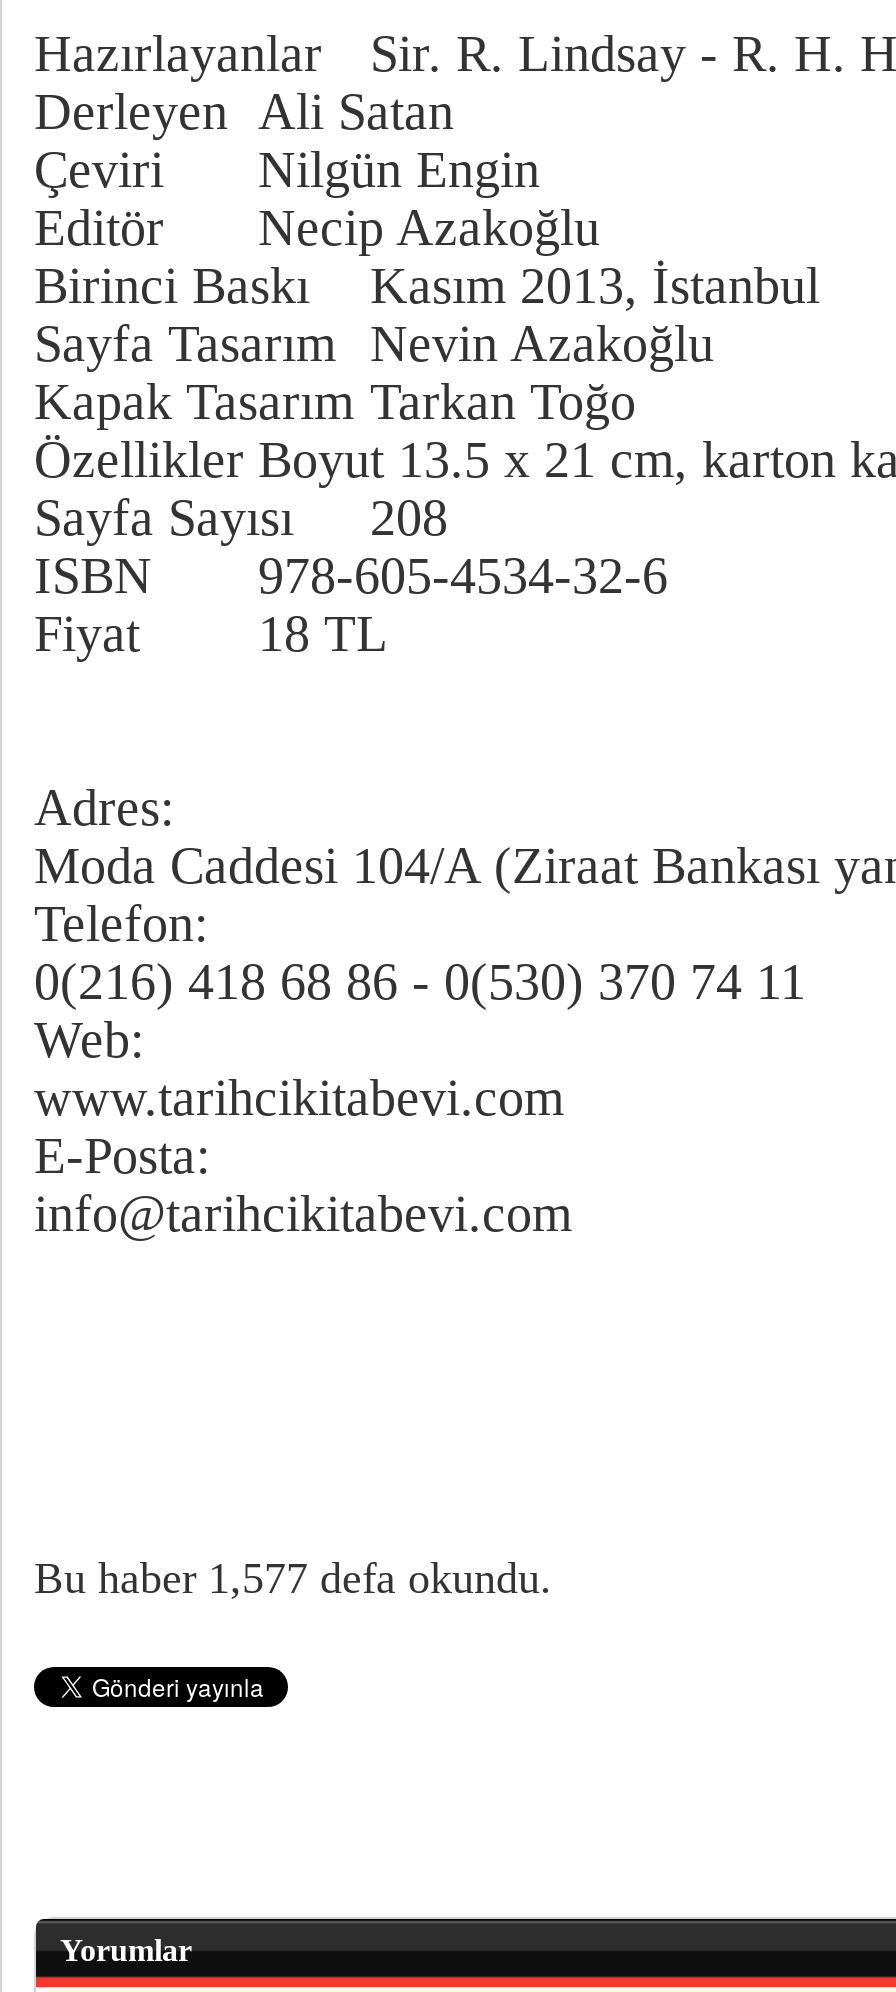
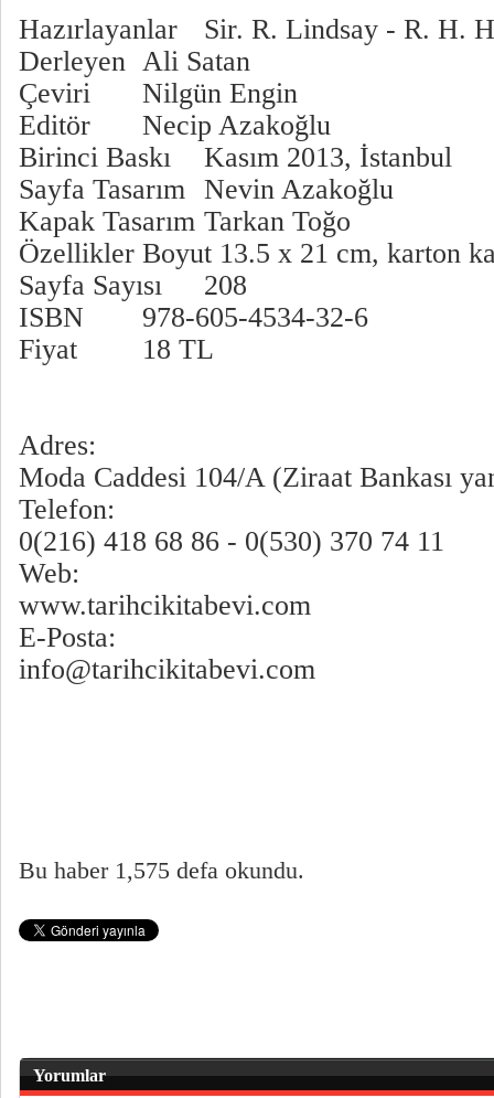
- Bu haber 1,577 defa okundu.
+ Bu haber 1,575 defa okundu.
